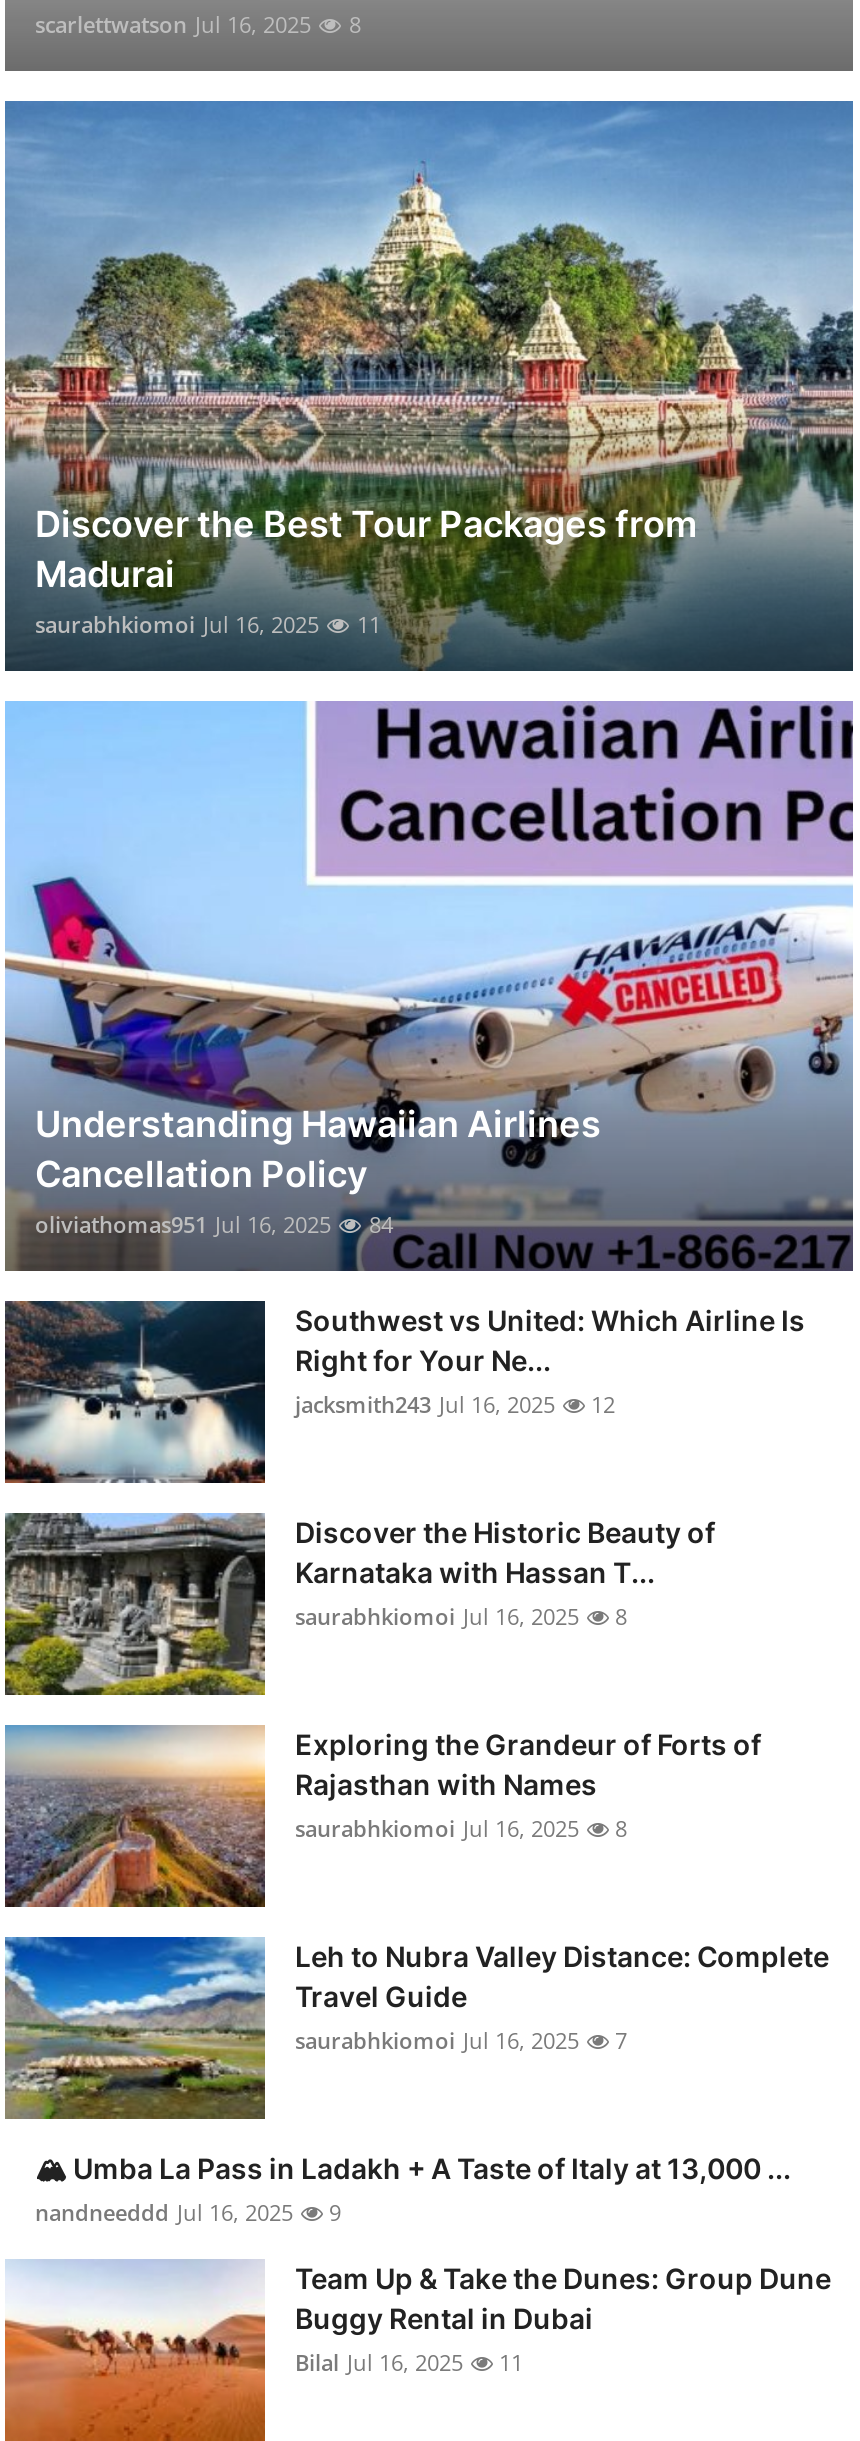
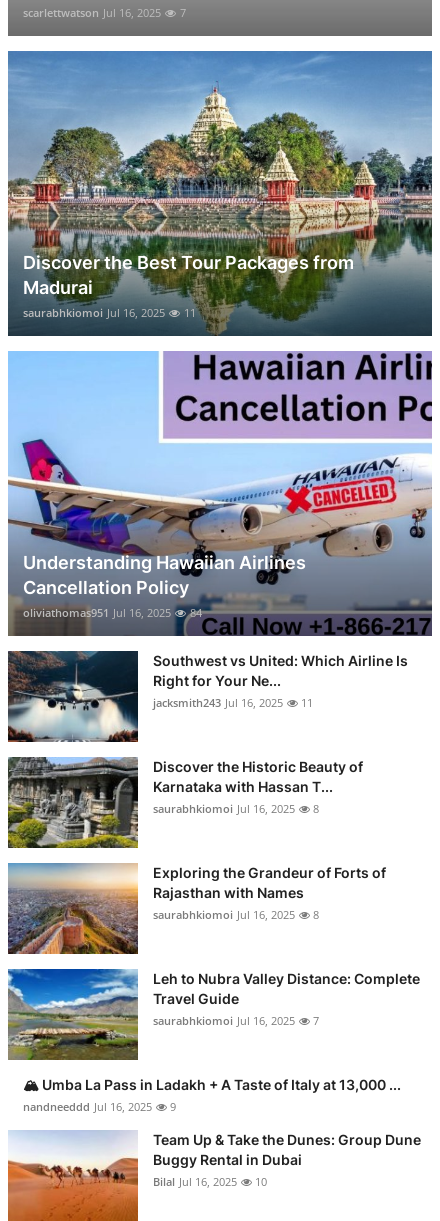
- scarlettwatson Jul 16, 2025 8
+ scarlettwatson Jul 16, 2025 7

- jacksmith243 Jul 16, 2025 12
+ jacksmith243 Jul 16, 2025 11

- Bilal Jul 16, 2025 11
+ Bilal Jul 16, 2025 10
